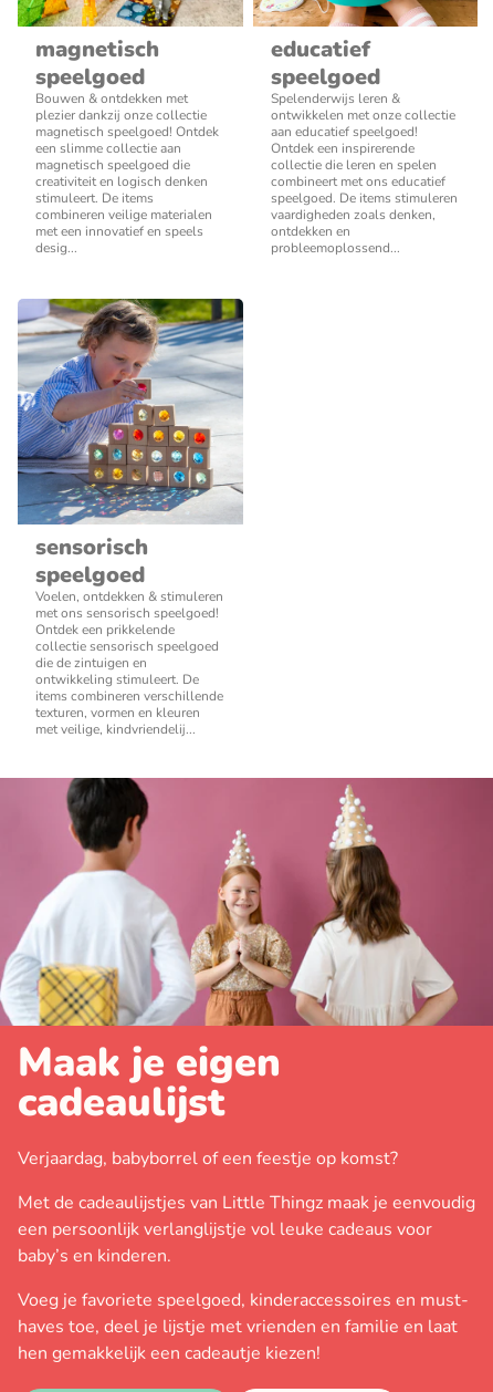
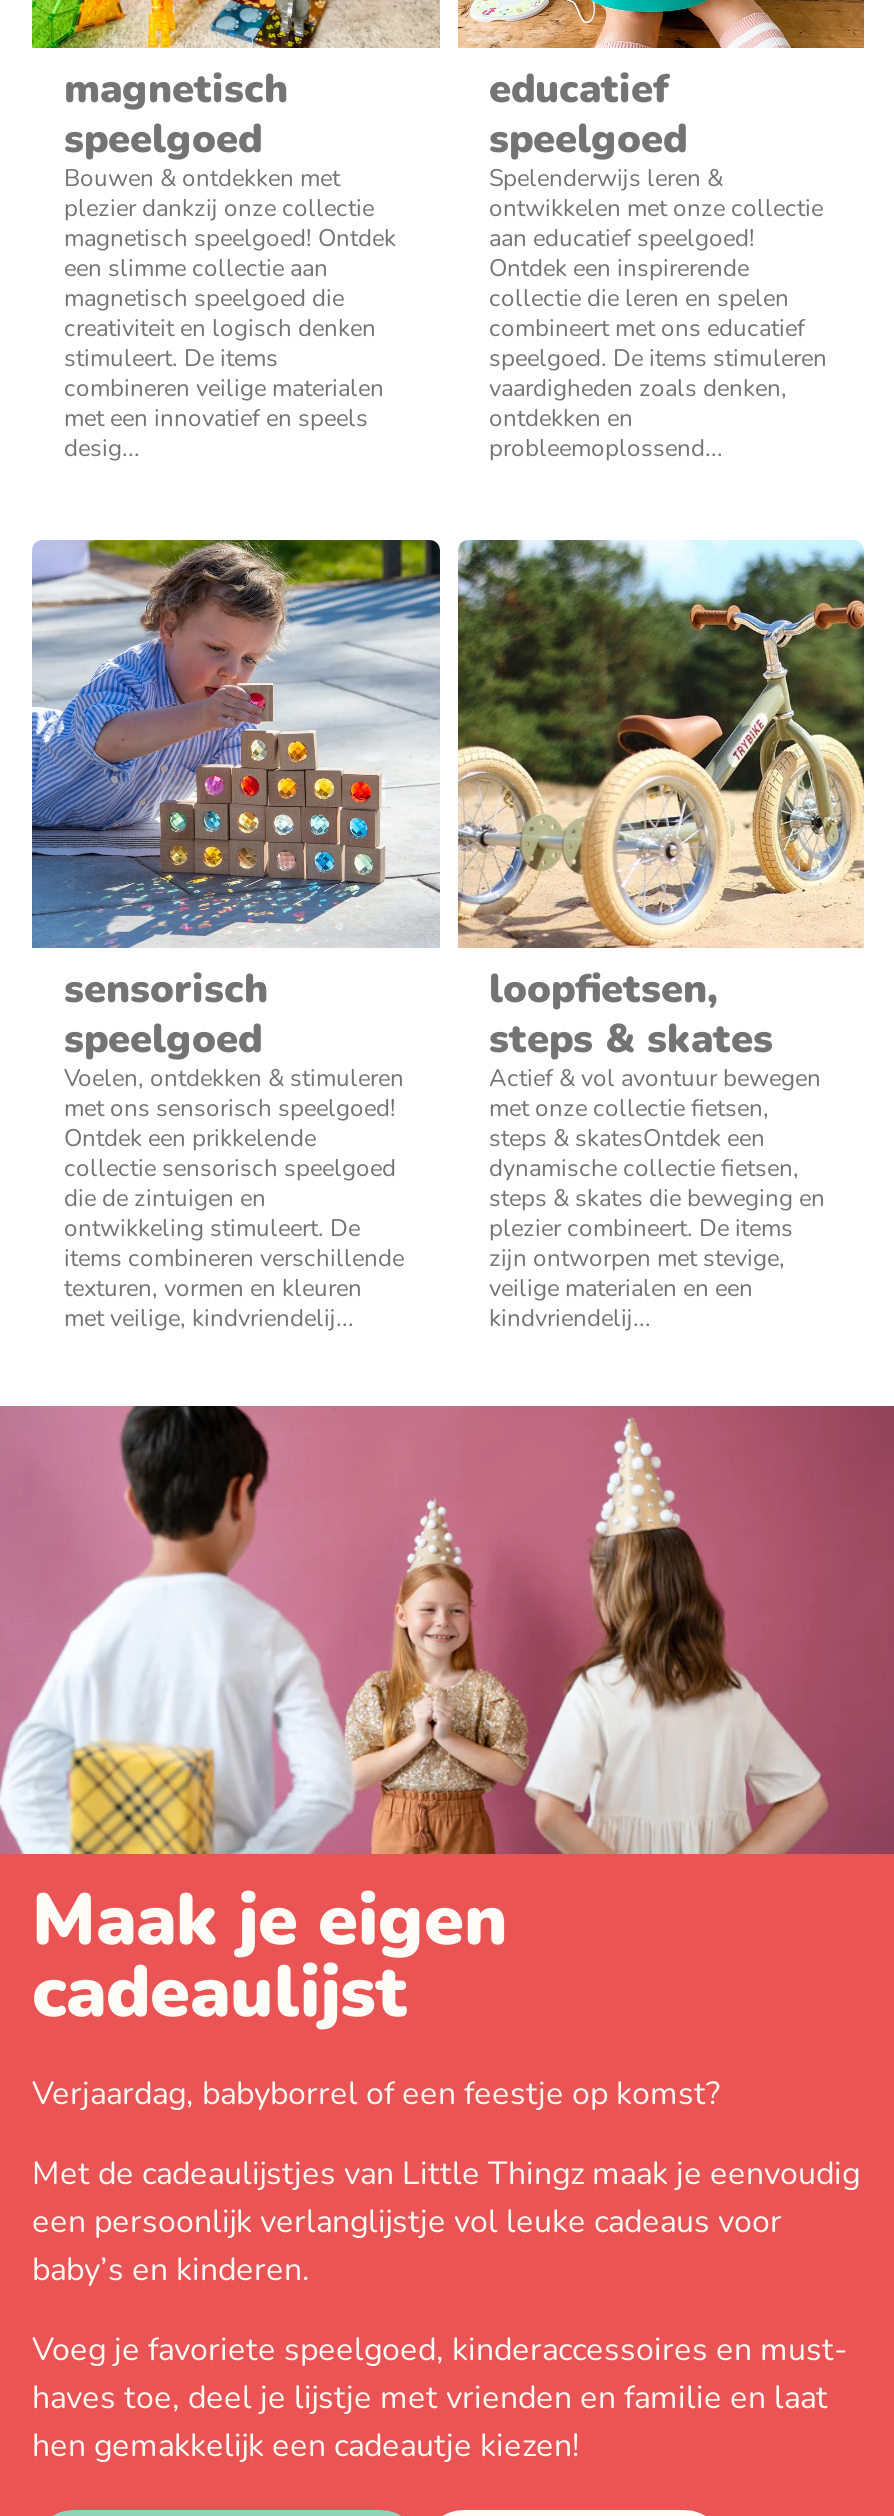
+ [image]
+ loopfietsen,
+ steps & skates
+ Actief & vol avontuur bewegen
+ met onze collectie fietsen,
+ steps & skatesOntdek een
+ dynamische collectie fietsen,
+ steps & skates die beweging en
+ plezier combineert. De items
+ zijn ontworpen met stevige,
+ veilige materialen en een
+ kindvriendelij...
